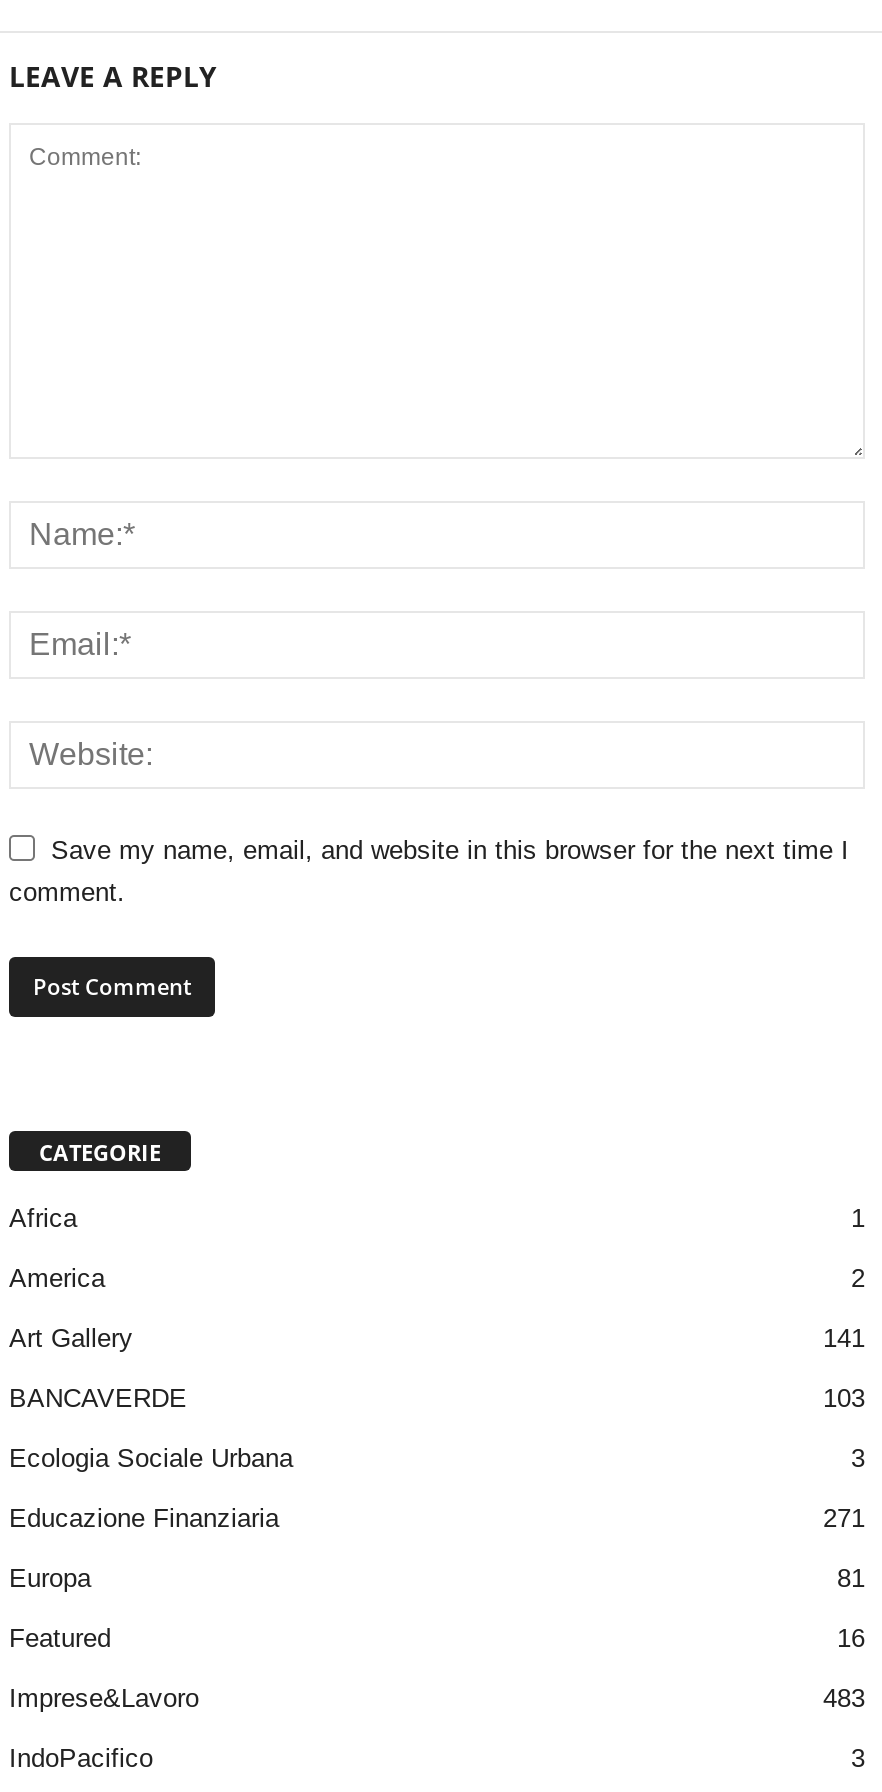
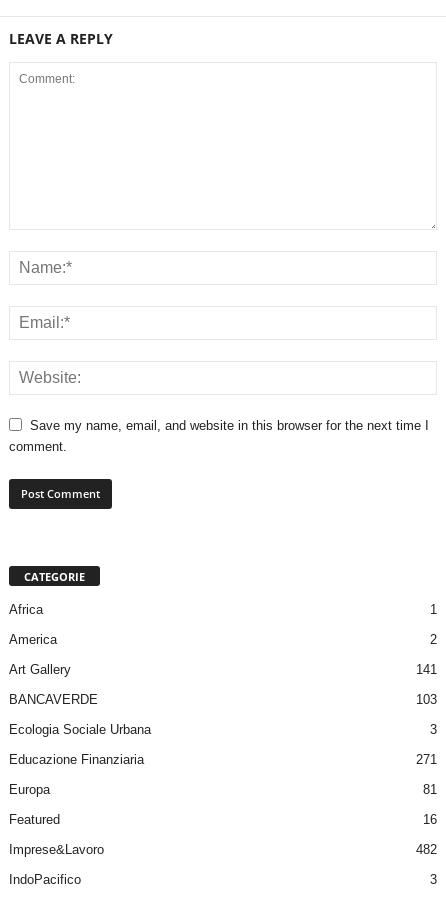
- 483
+ 482
